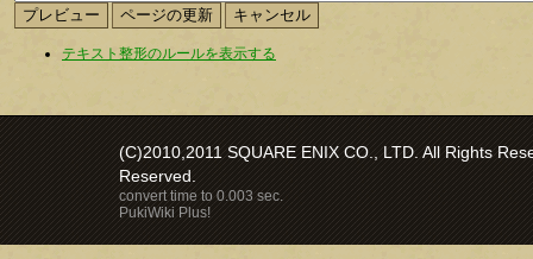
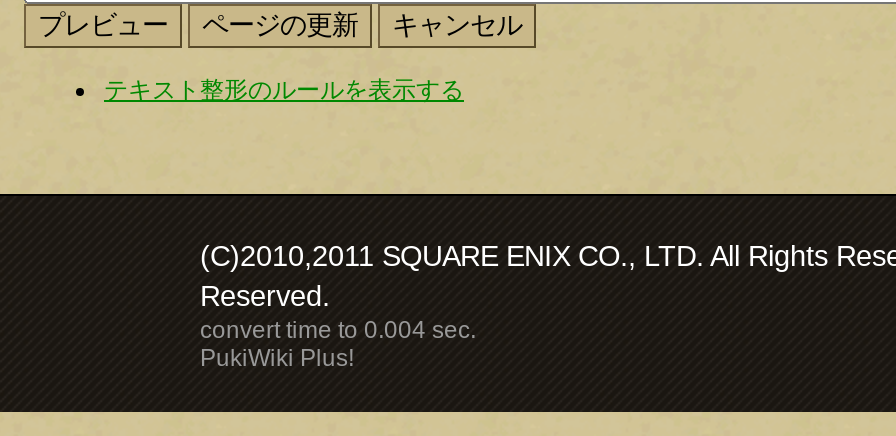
- convert time to 0.003 sec.
+ convert time to 0.004 sec.
